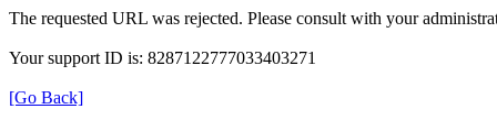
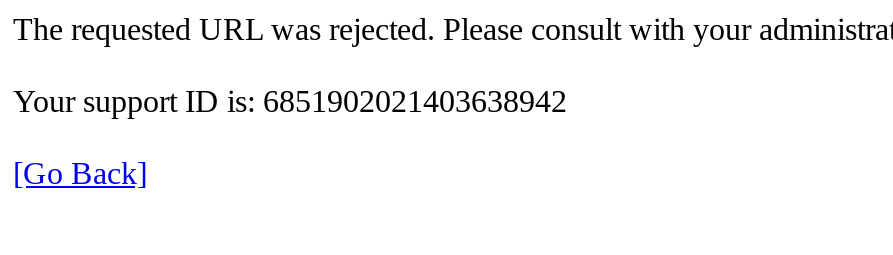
- Your support ID is: 8287122777033403271
+ Your support ID is: 6851902021403638942
